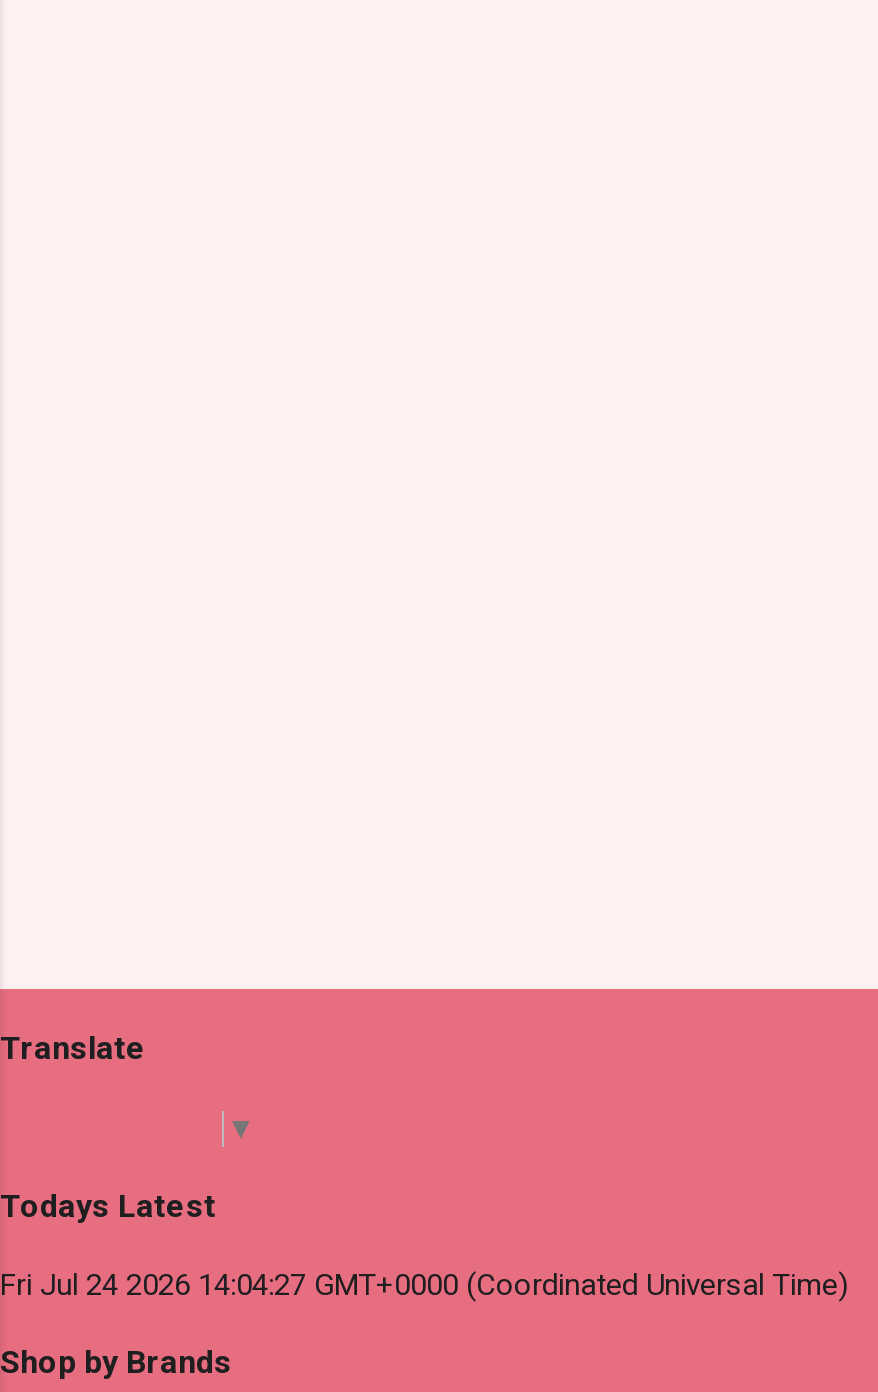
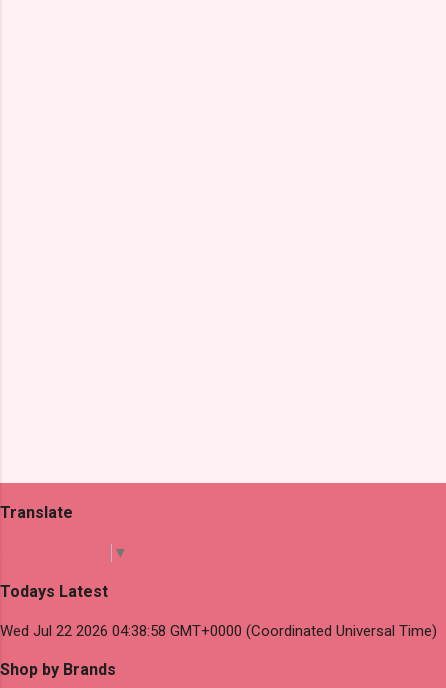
- Fri Jul 24 2026 14:04:27 GMT+0000 (Coordinated Universal Time)
+ Wed Jul 22 2026 04:38:58 GMT+0000 (Coordinated Universal Time)
